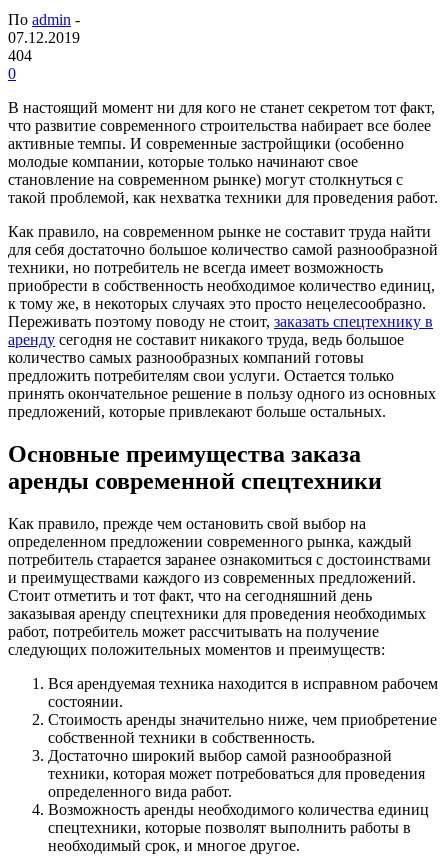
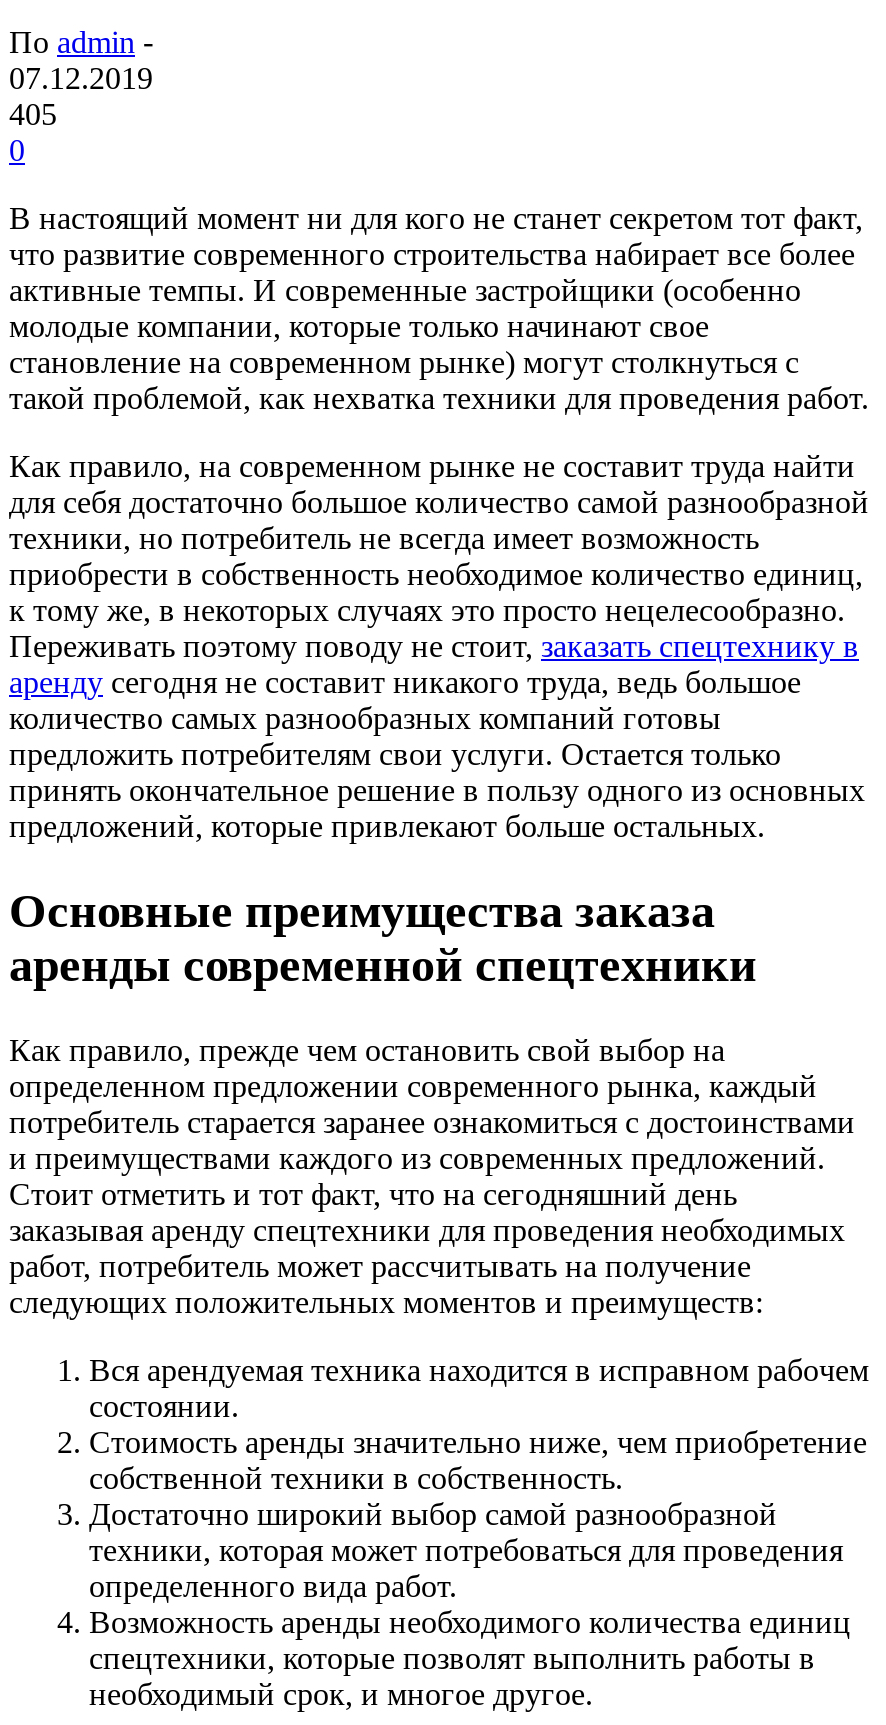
- 404
+ 405
